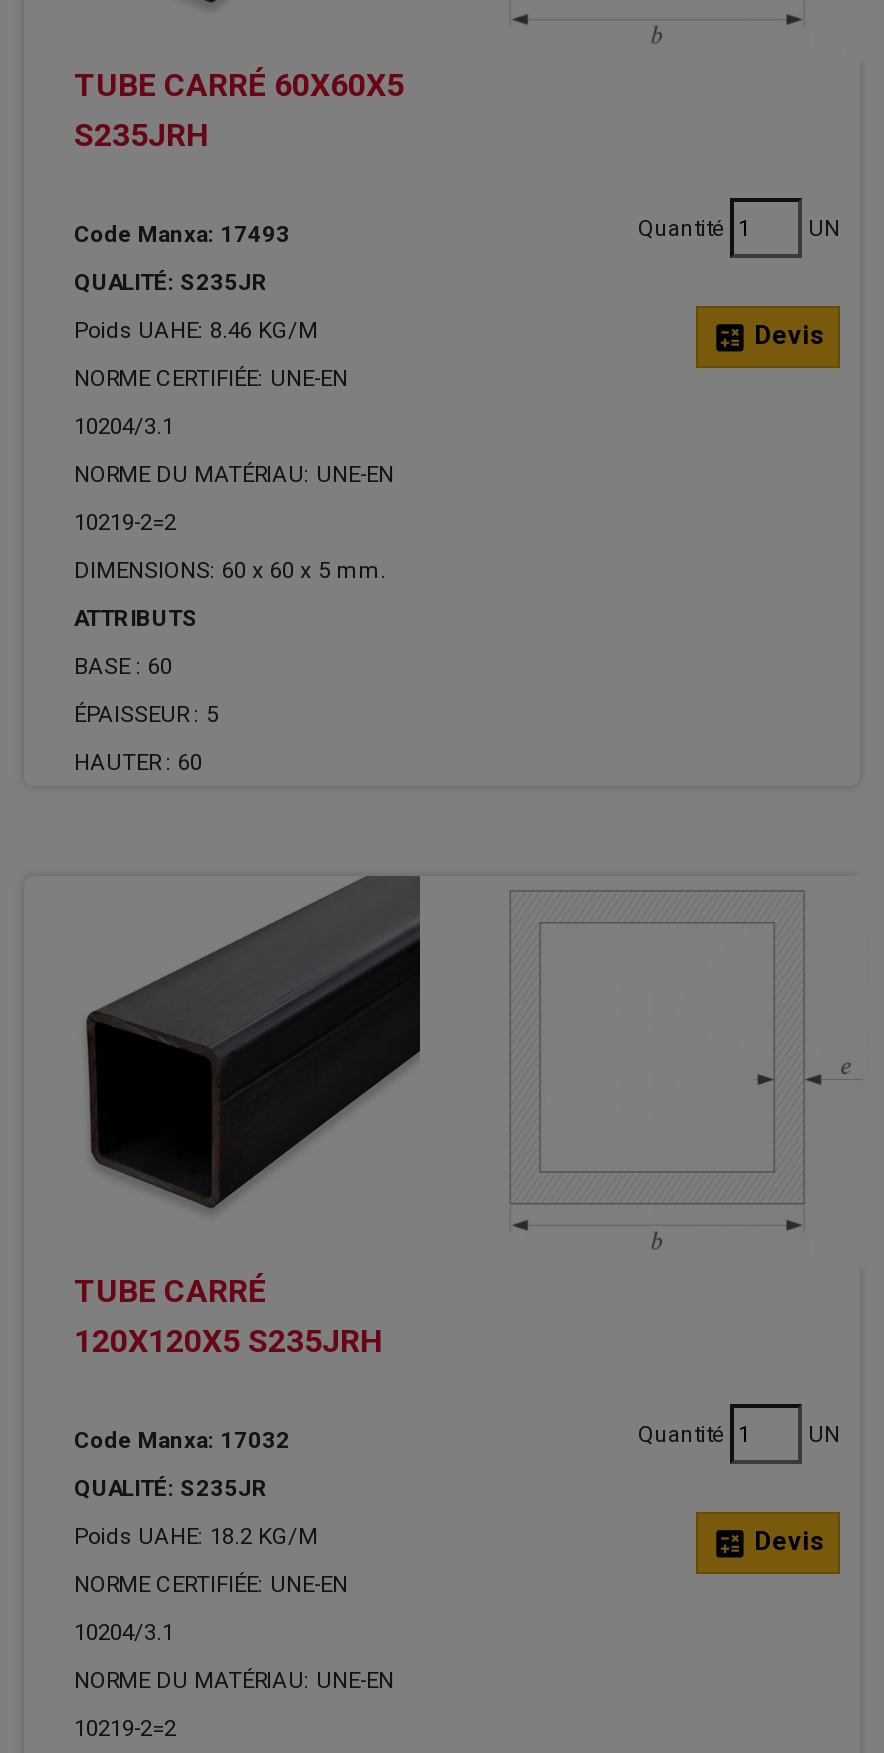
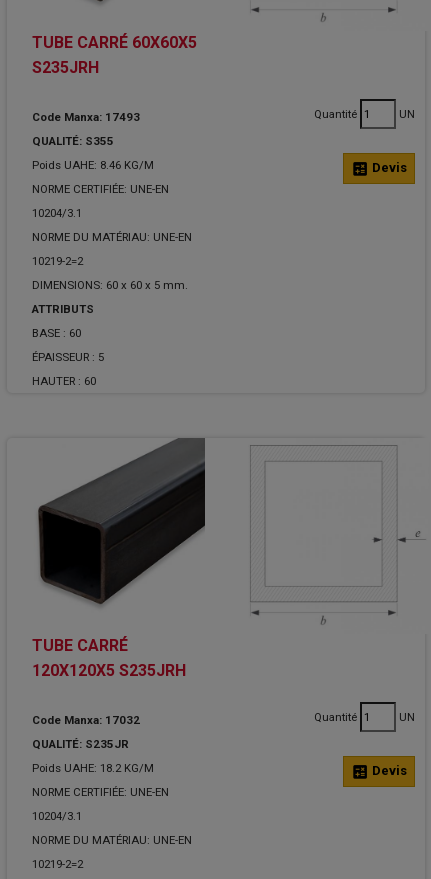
- QUALITÉ: S235JR
+ QUALITÉ: S355
